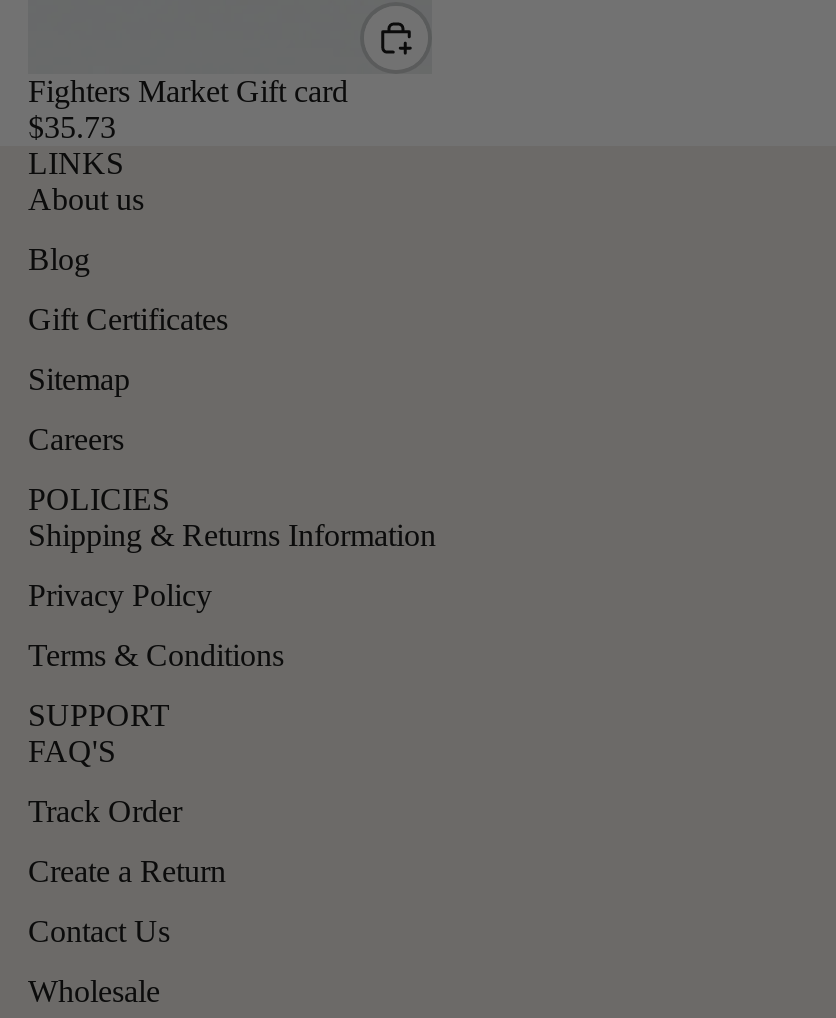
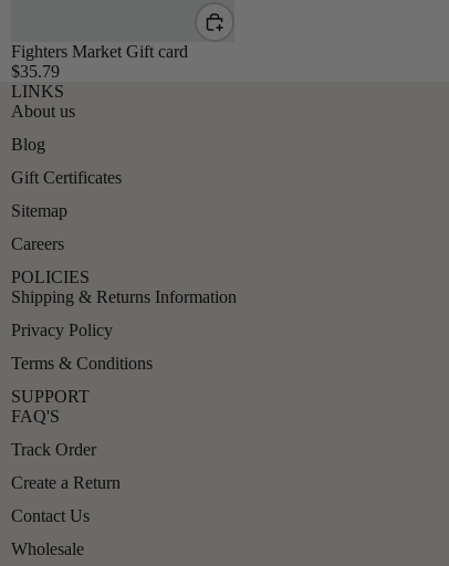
- $35.73
+ $35.79
